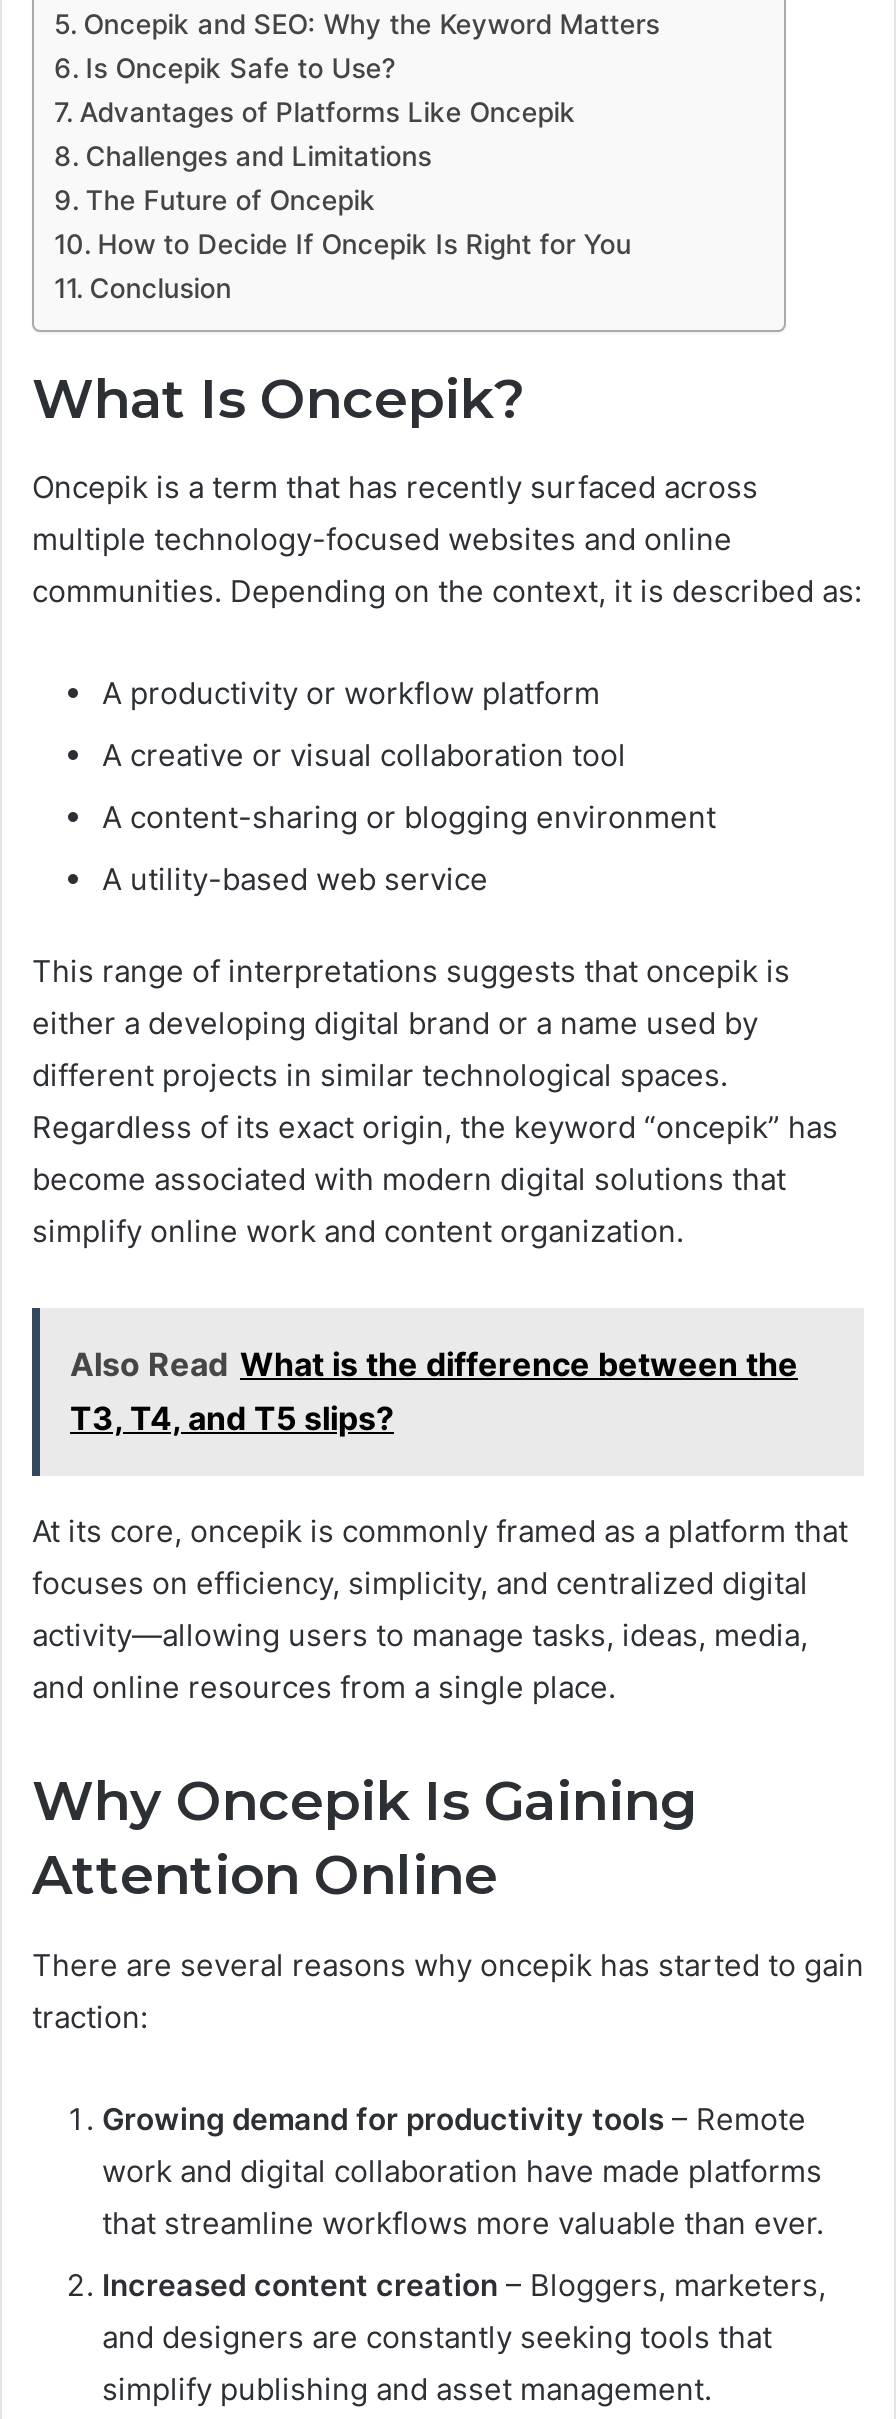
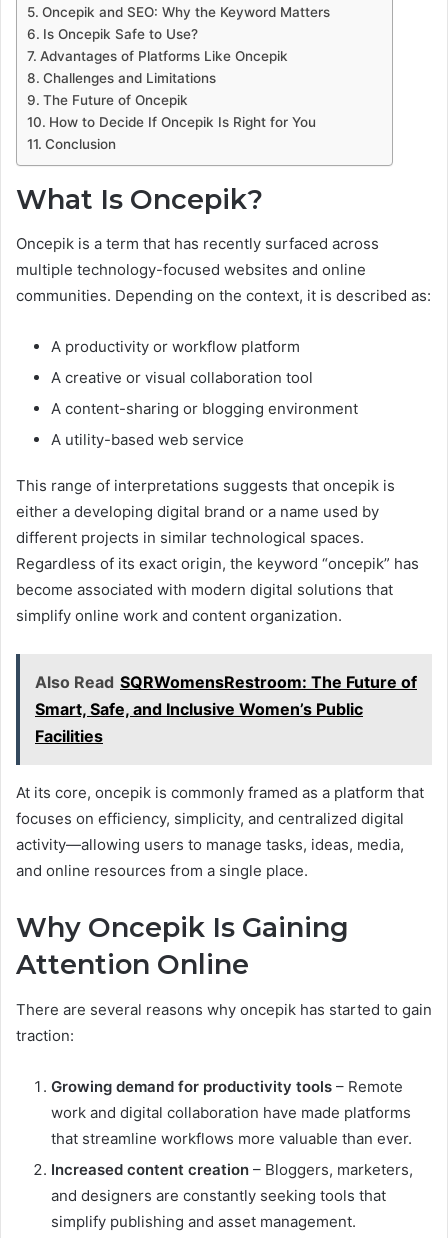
- Also Read What is the difference between the
- T3, T4, and T5 slips?
+ Also Read SQRWomensRestroom: The Future of
+ Smart, Safe, and Inclusive Women’s Public
+ Facilities
